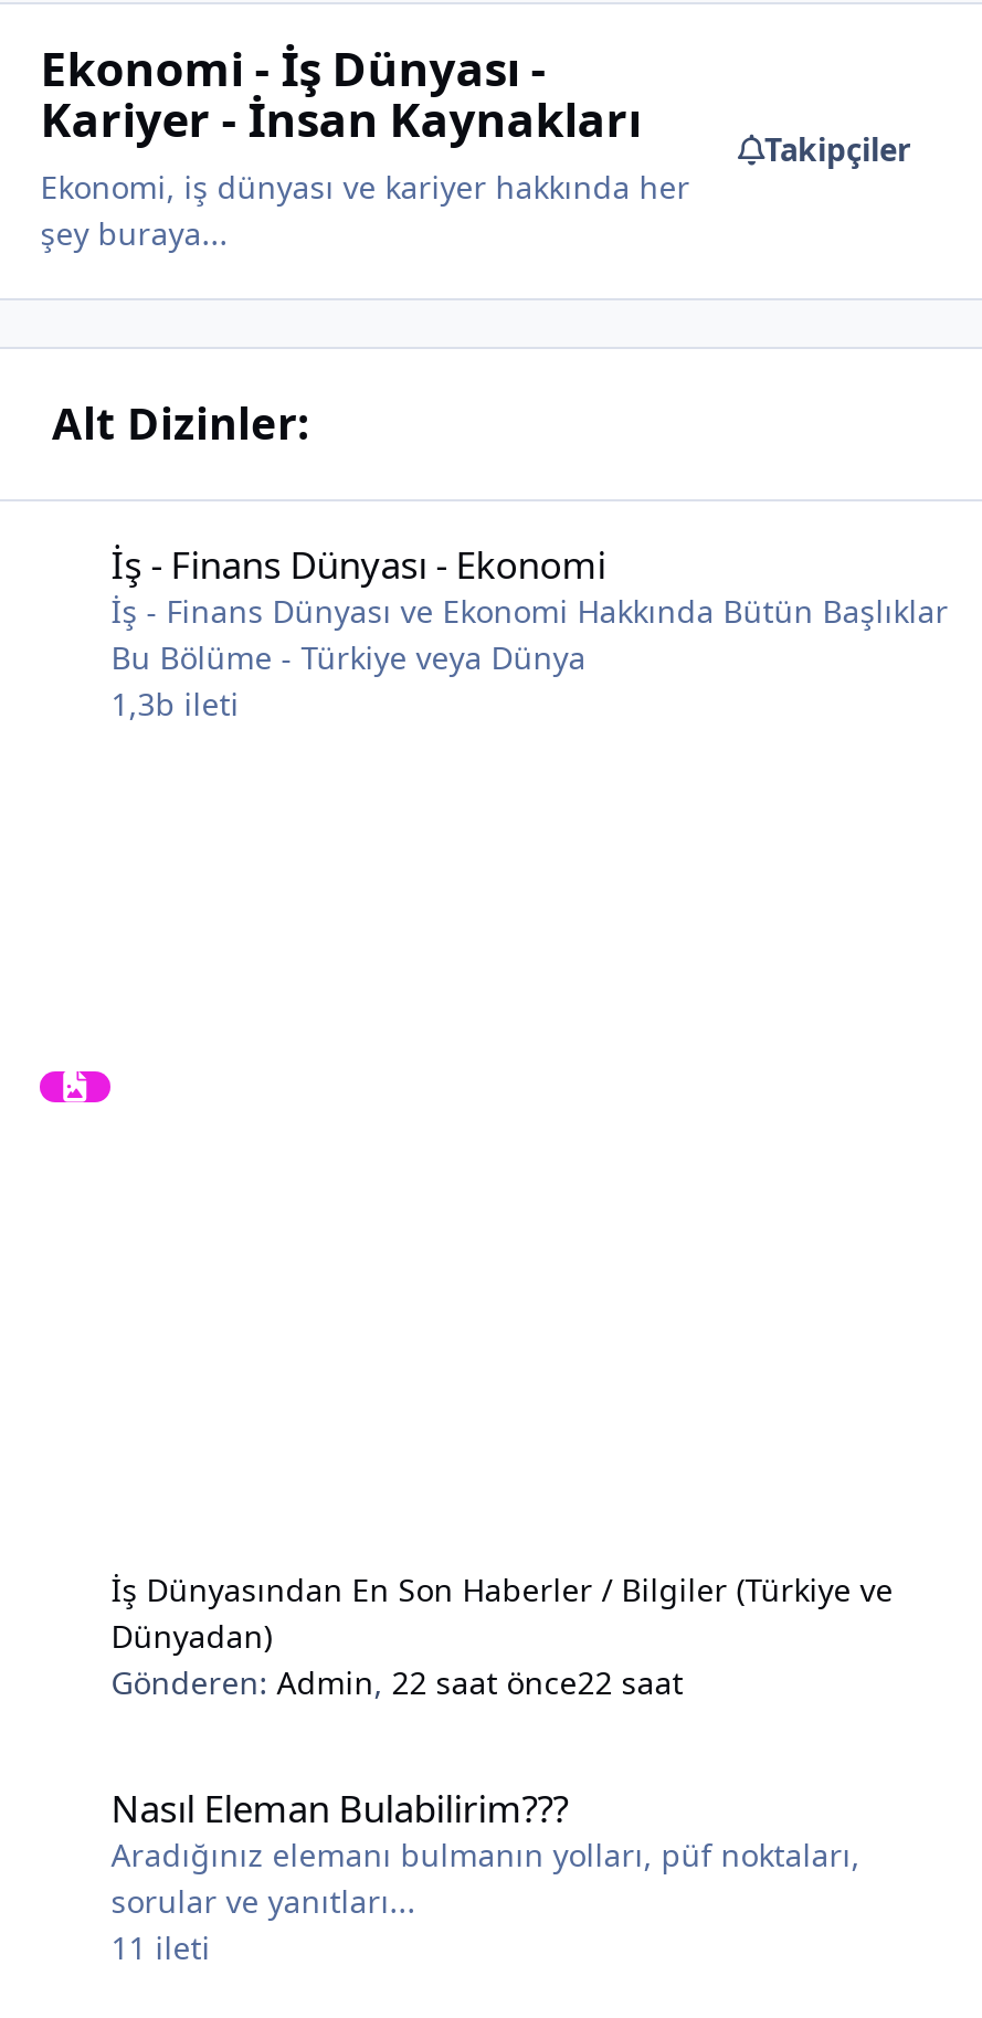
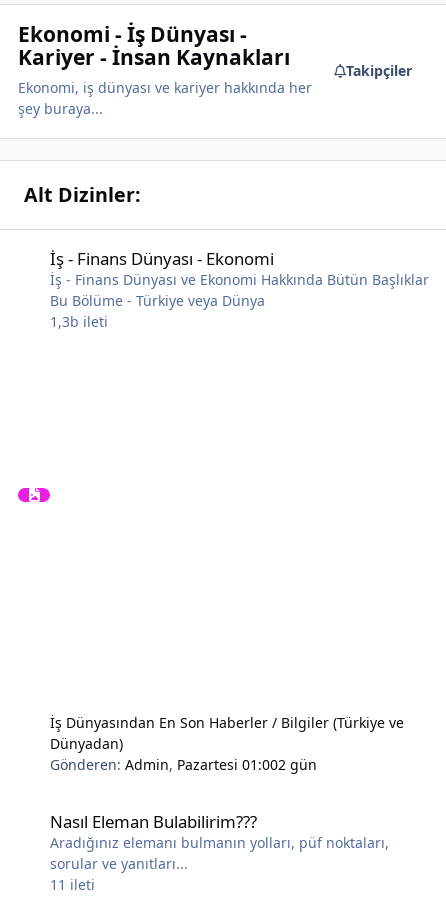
- Gönderen: Admin, 22 saat önce22 saat
+ Gönderen: Admin, Pazartesi 01:002 gün
